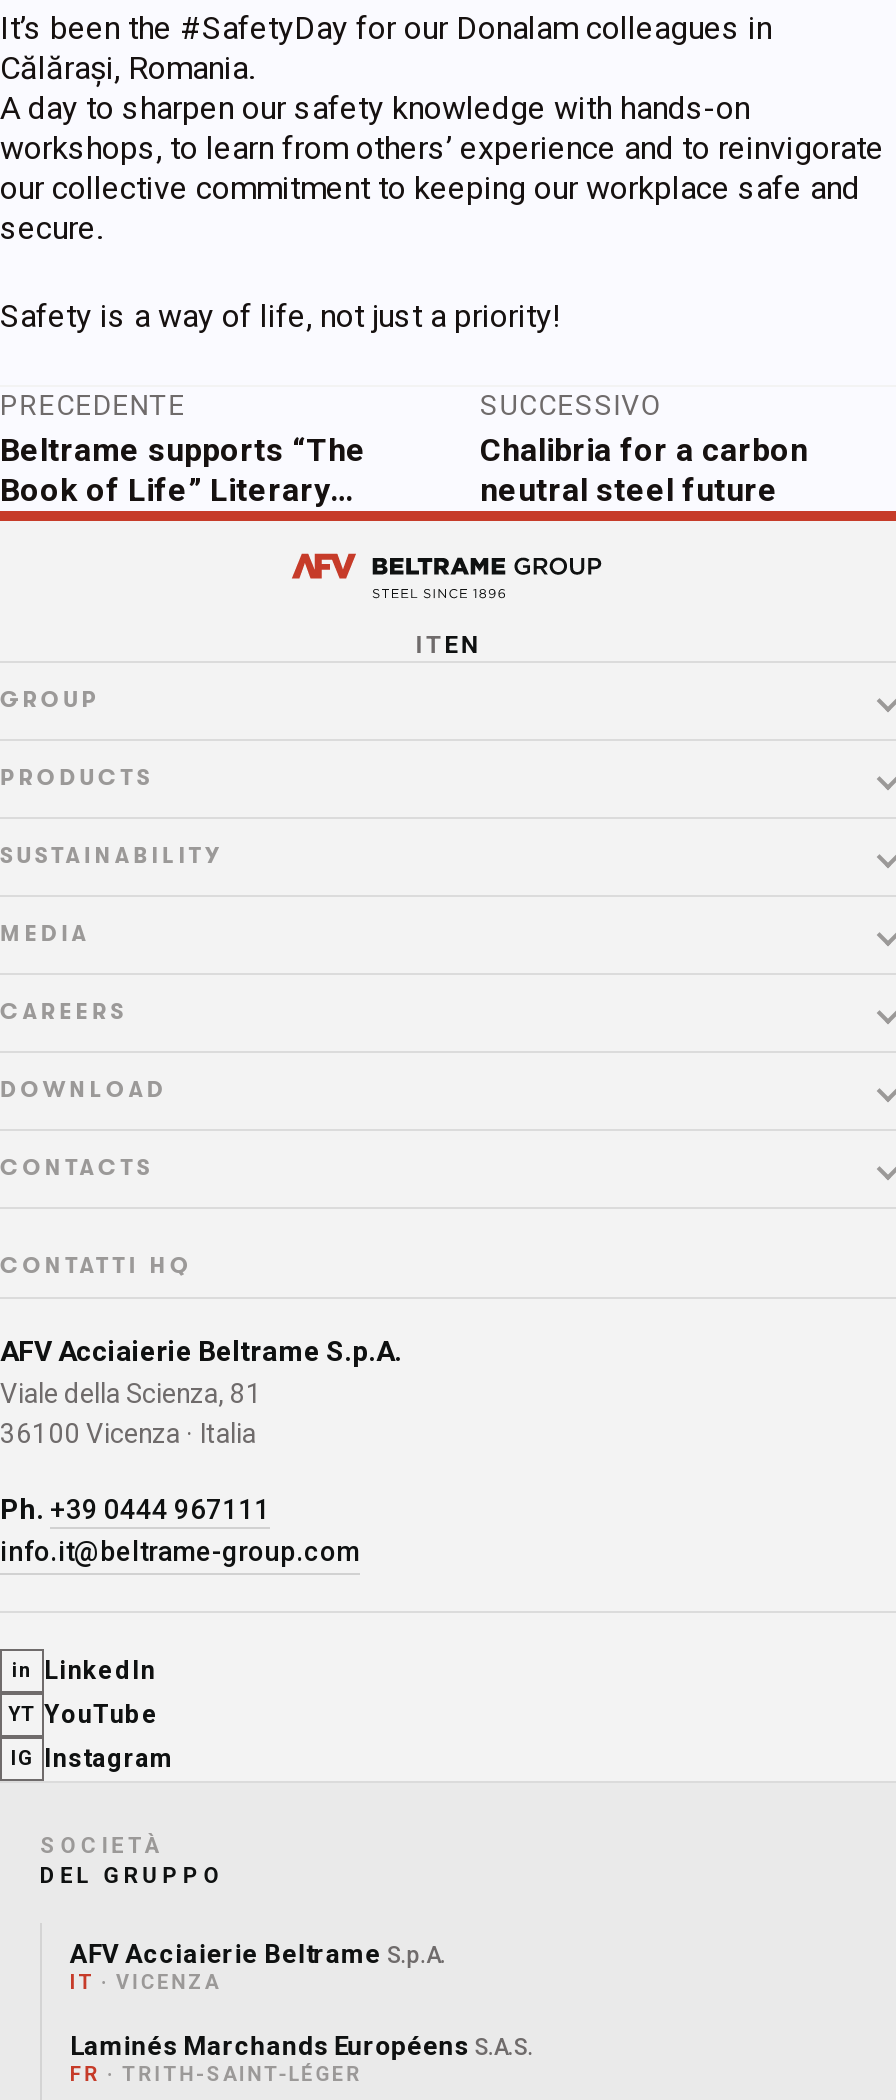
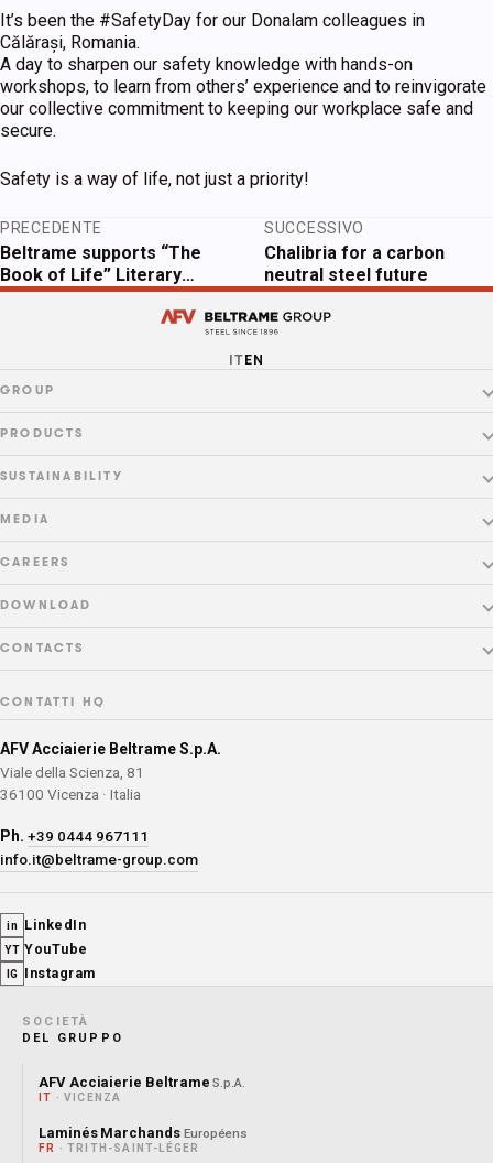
- Laminés Marchands Européens S.A.S.
+ Laminés Marchands Européens
